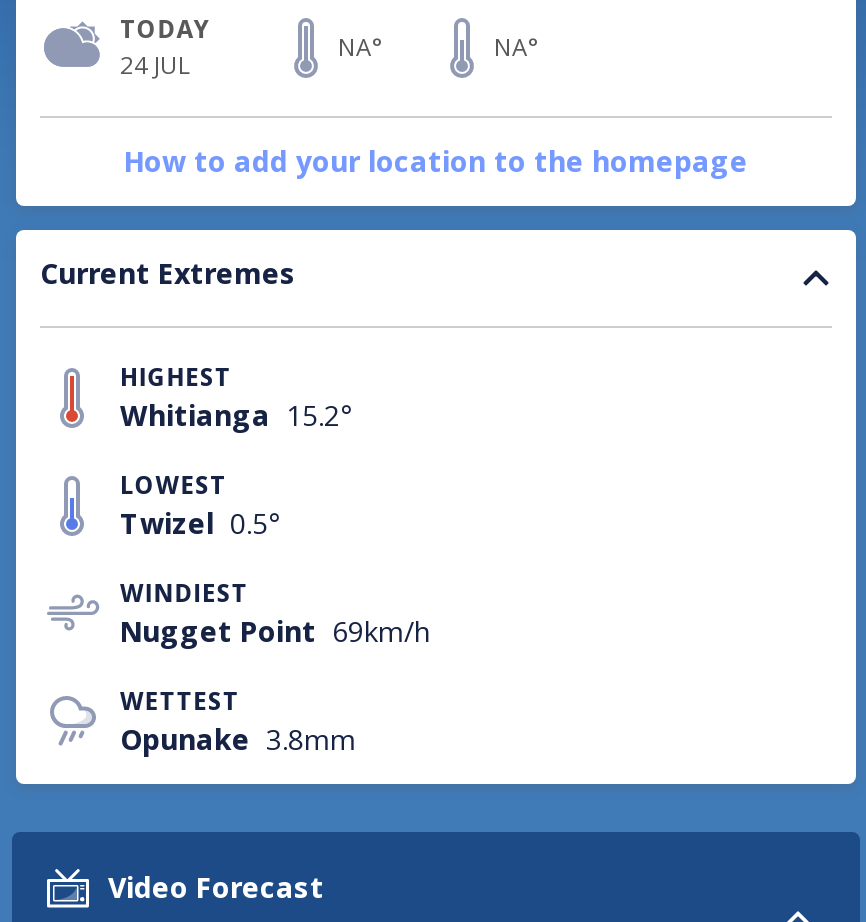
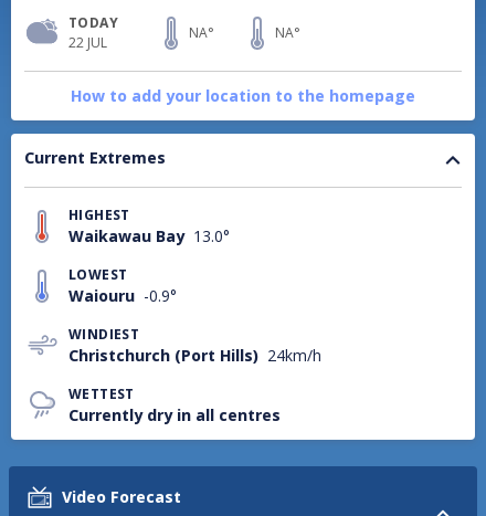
- 24 JUL
+ 22 JUL

- Whitianga 15.2°
+ Waikawau Bay 13.0°

- Twizel 0.5°
+ Waiouru -0.9°

- Nugget Point 69km/h
+ Christchurch (Port Hills) 24km/h

- Opunake 3.8mm
+ Currently dry in all centres
